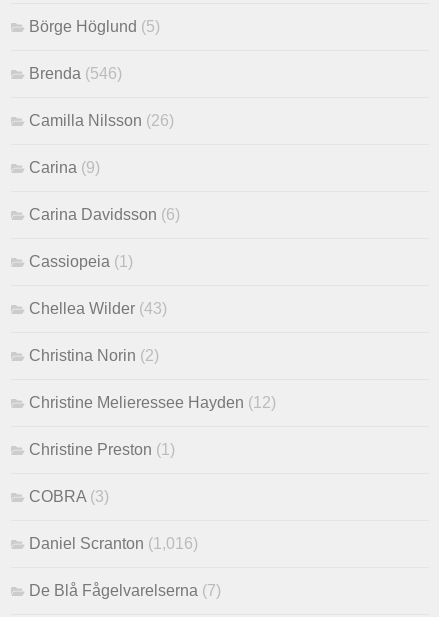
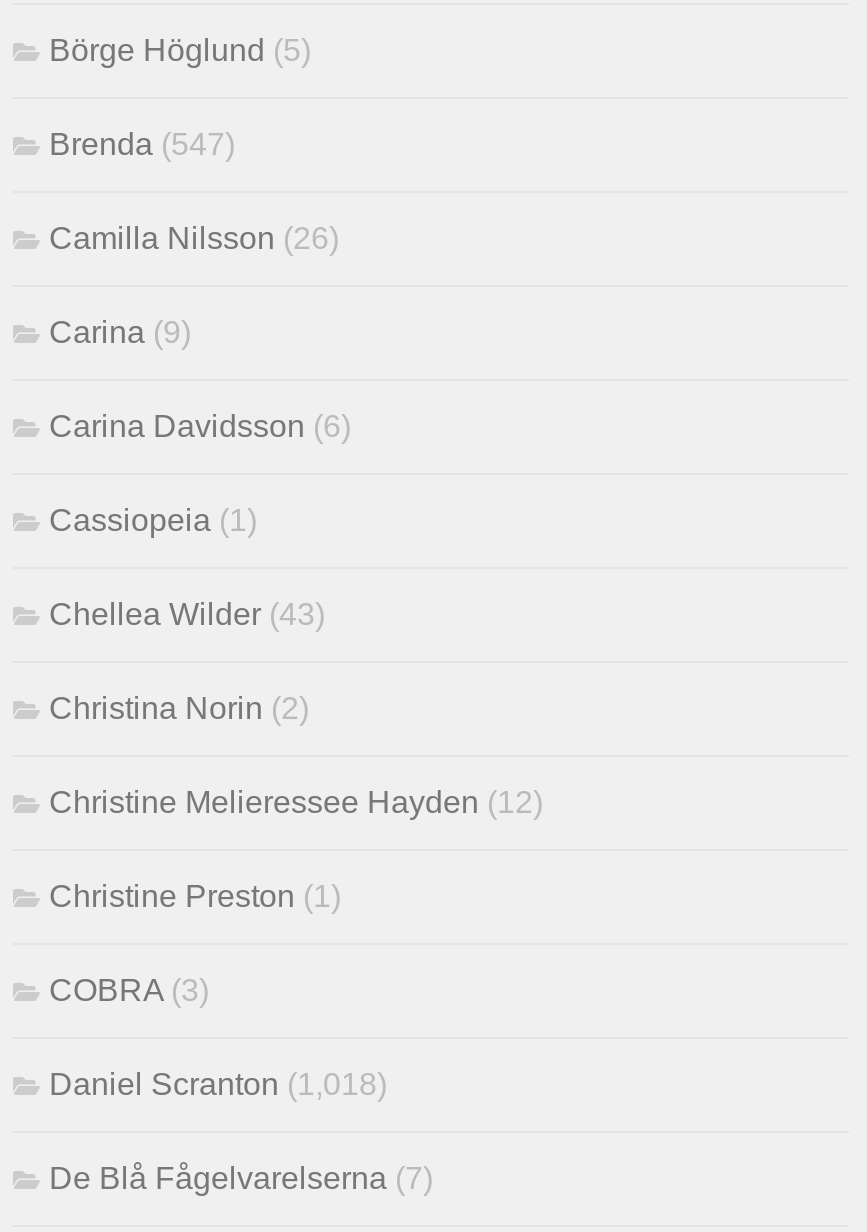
- Brenda (546)
+ Brenda (547)

- Daniel Scranton (1,016)
+ Daniel Scranton (1,018)
